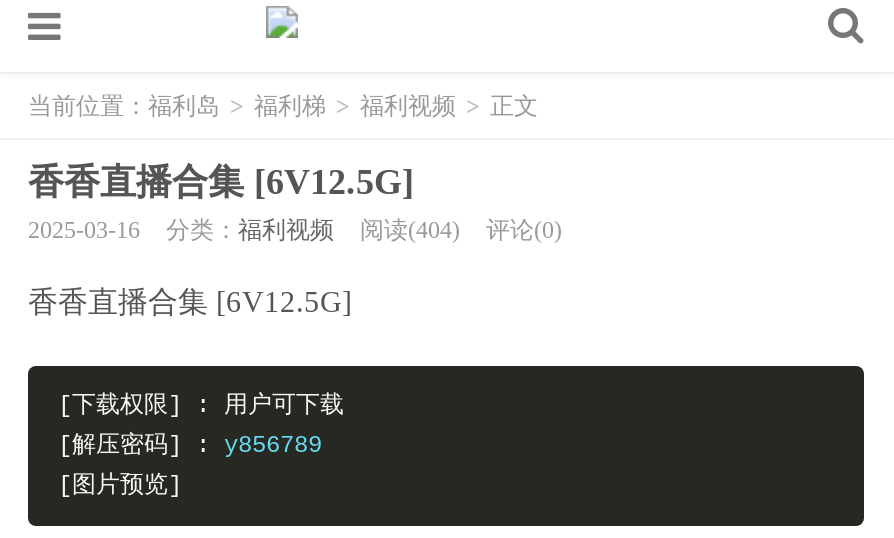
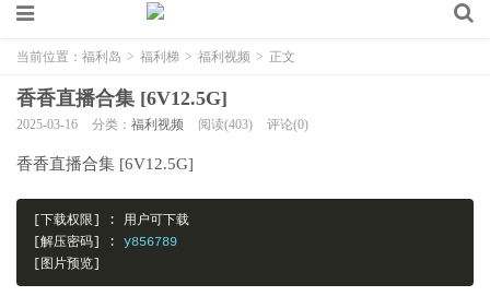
- 2025-03-16 分类：福利视频 阅读(404) 评论(0)
+ 2025-03-16 分类：福利视频 阅读(403) 评论(0)
